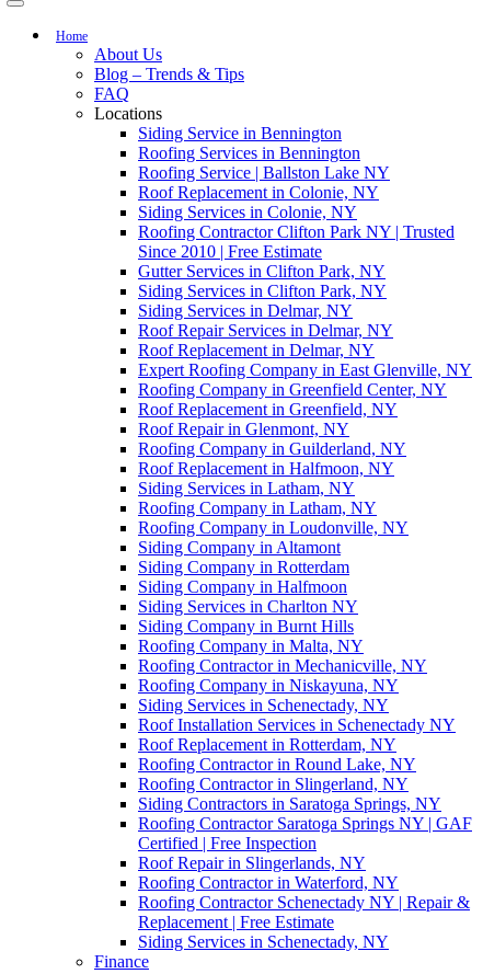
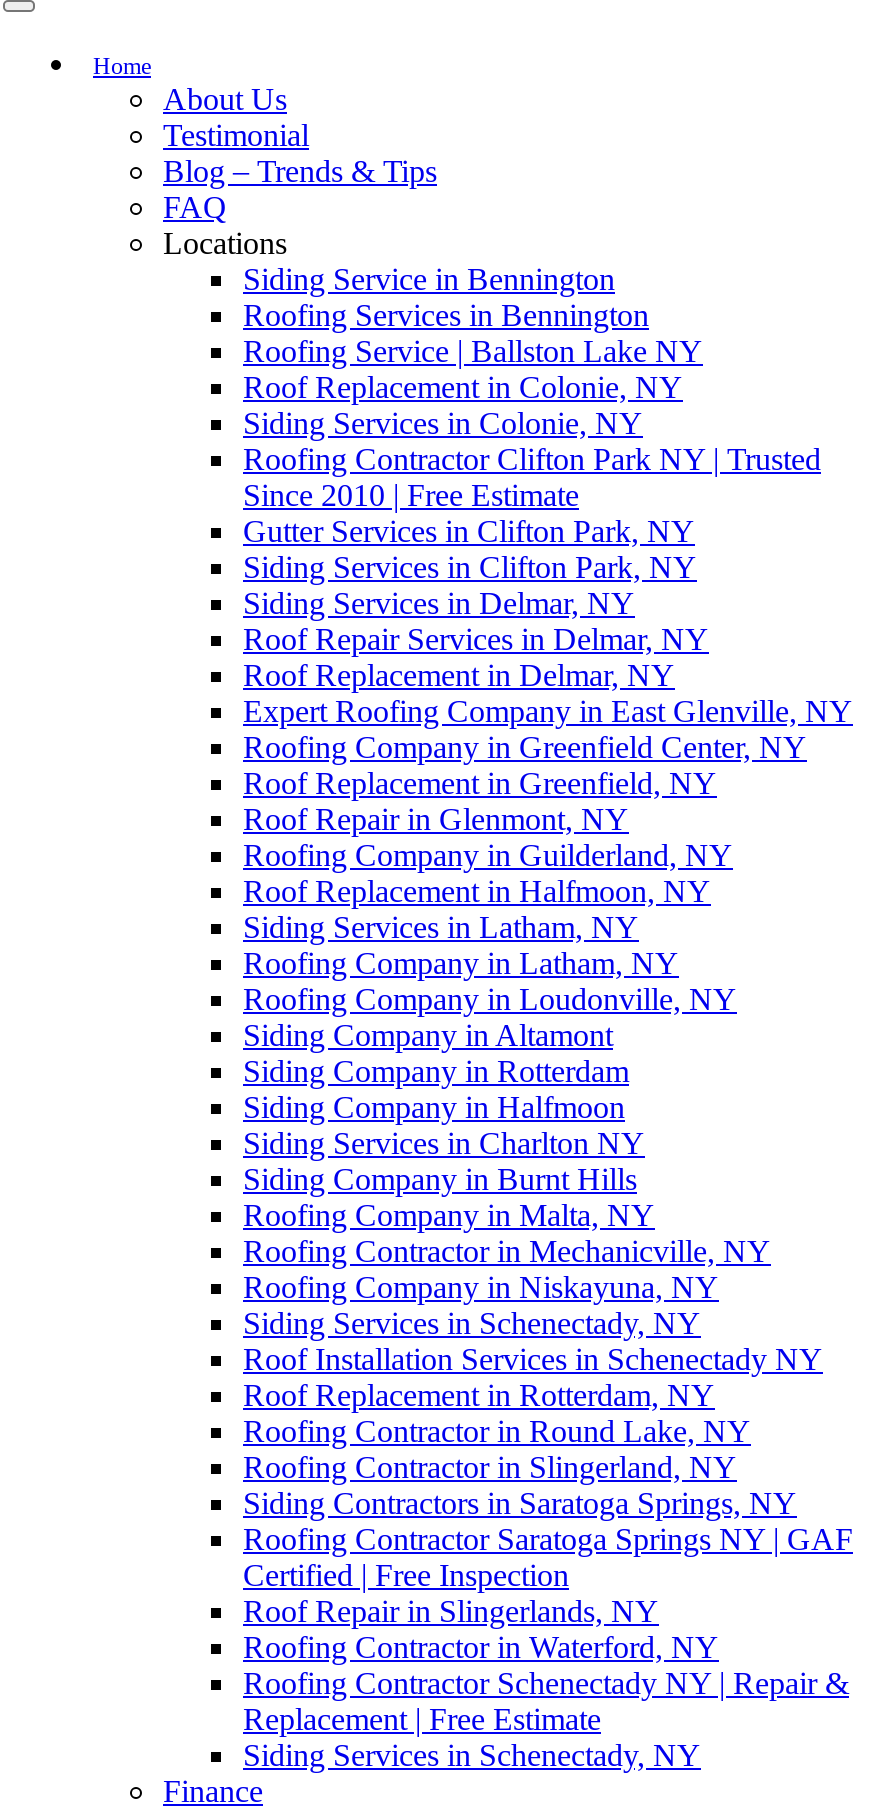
+ Testimonial
